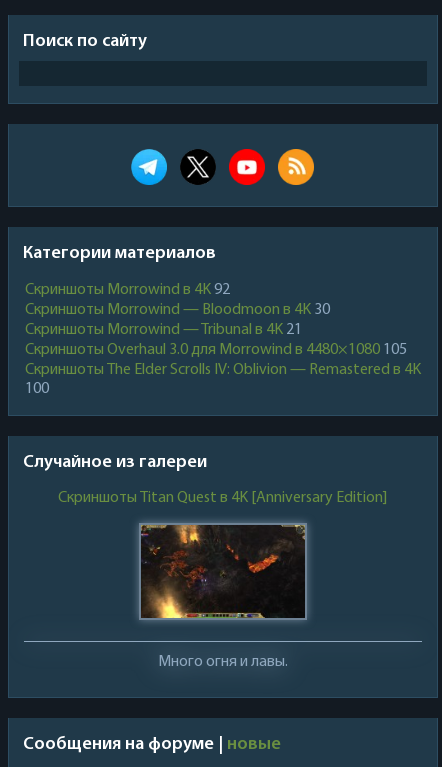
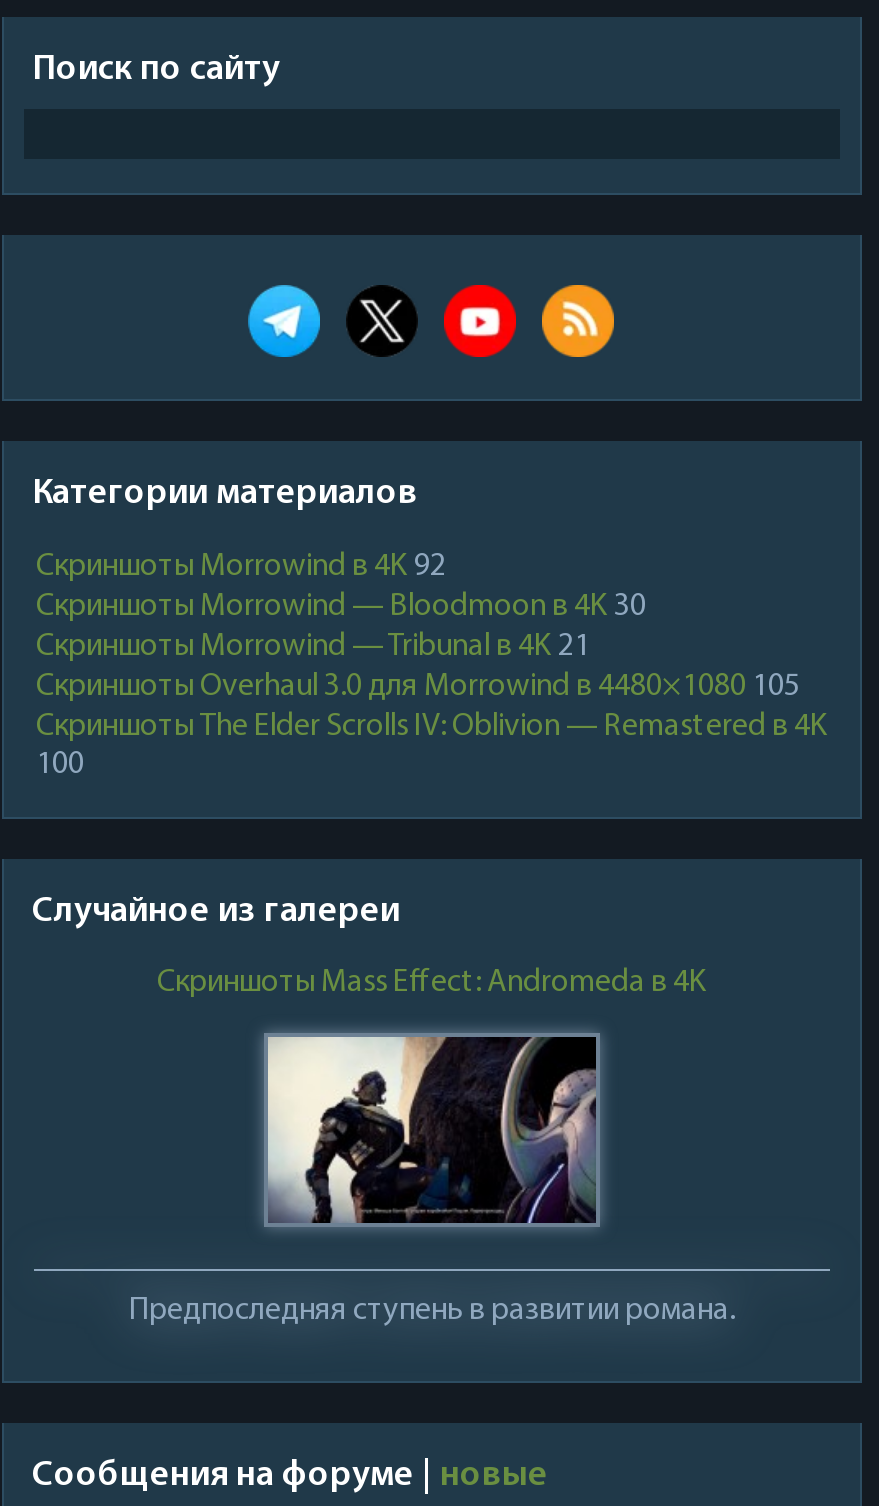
- Скриншоты Titan Quest в 4K [Anniversary Edition]
+ Скриншоты Mass Effect: Andromeda в 4K

- [image]
- Много огня и лавы.
+ [image]
+ Предпоследняя ступень в развитии романа.
